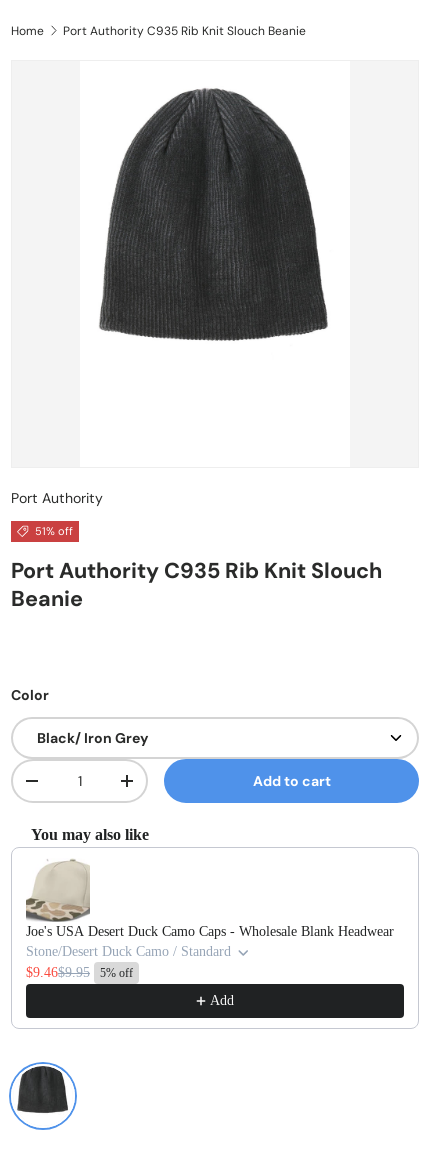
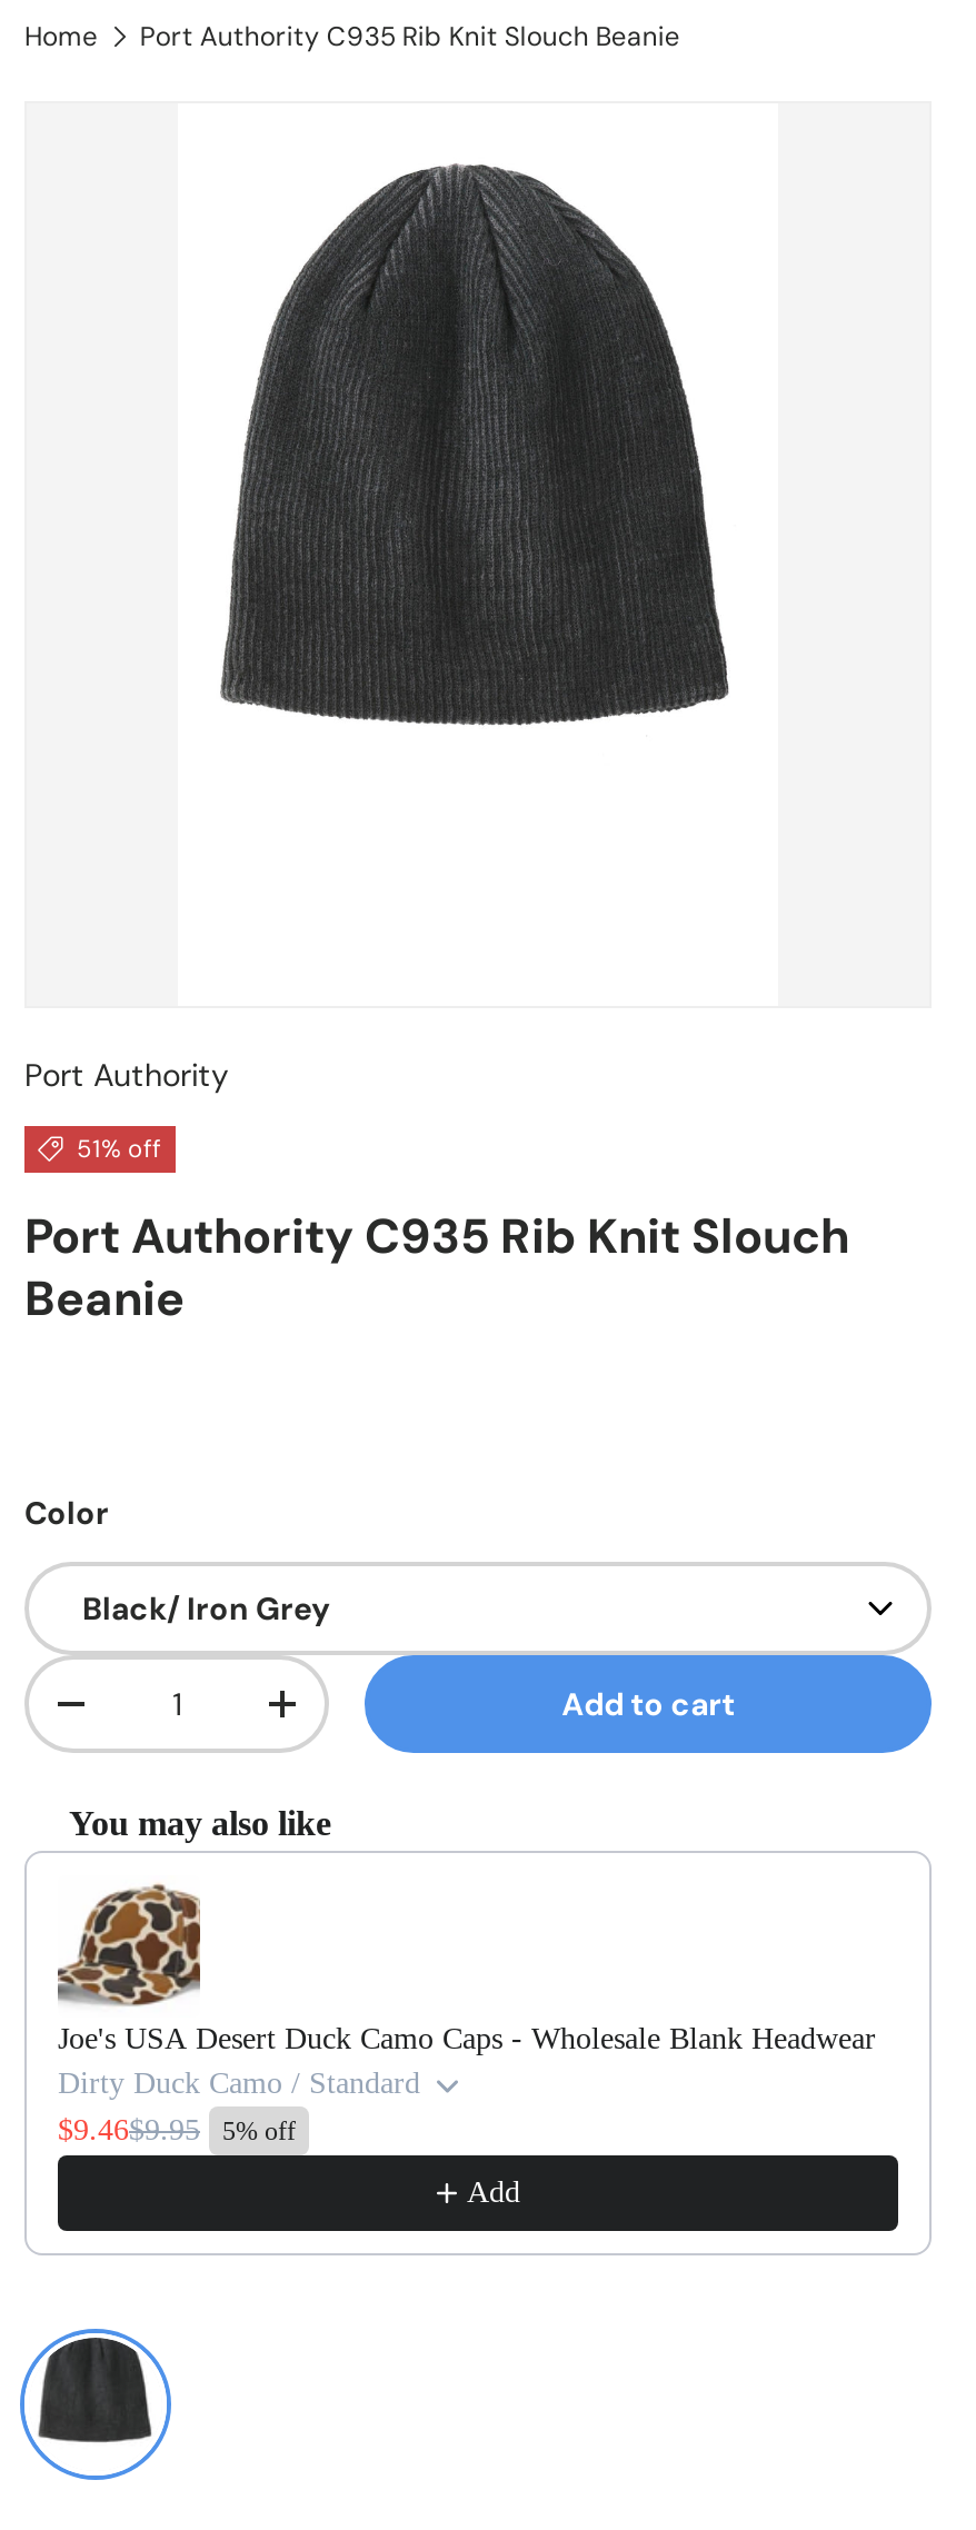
- [image]
- Stone/Desert Duck Camo / Standard
+ [image]
+ Dirty Duck Camo / Standard
